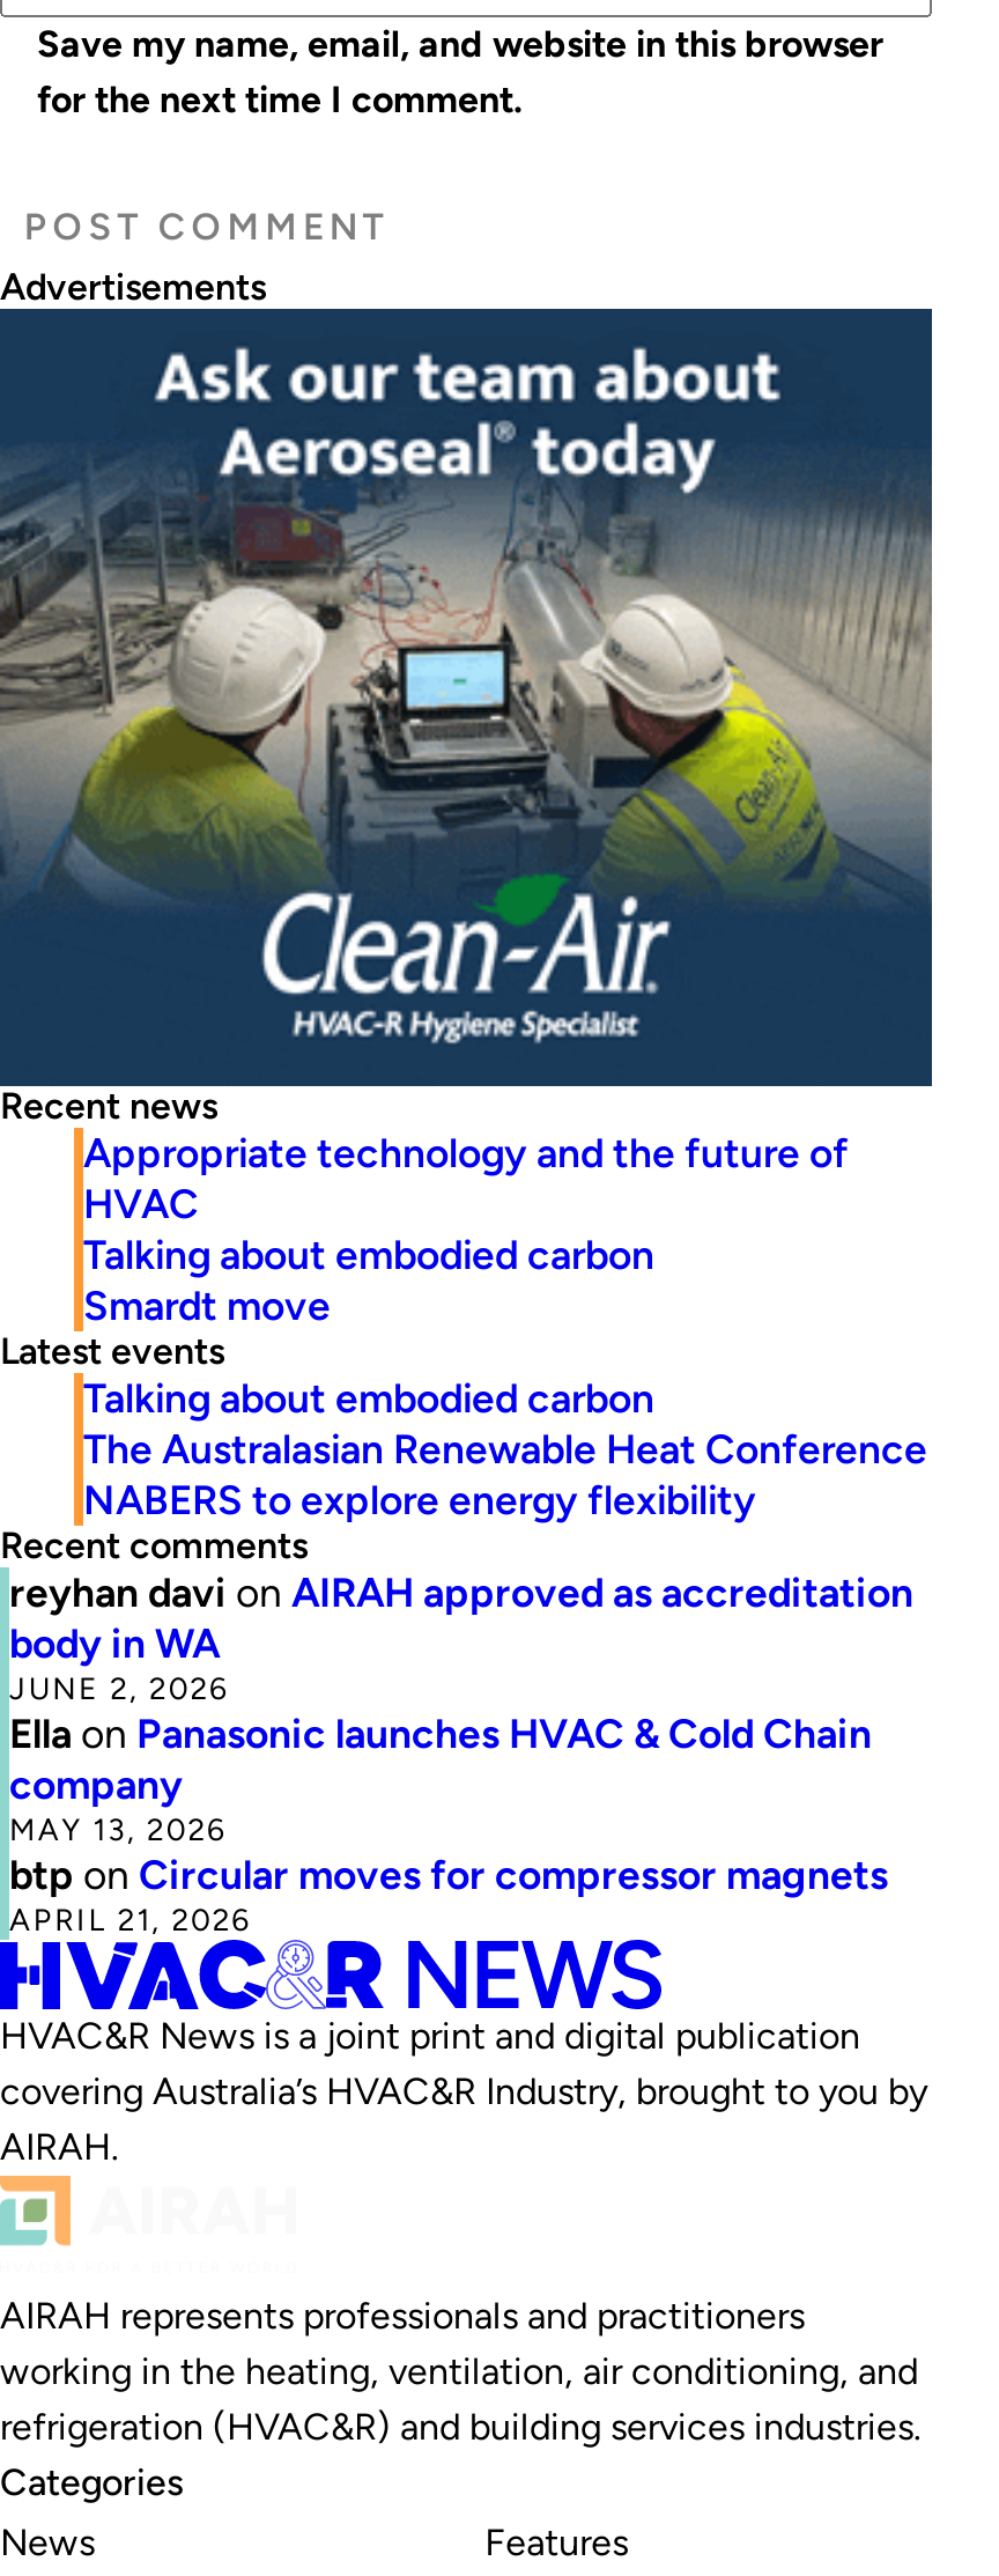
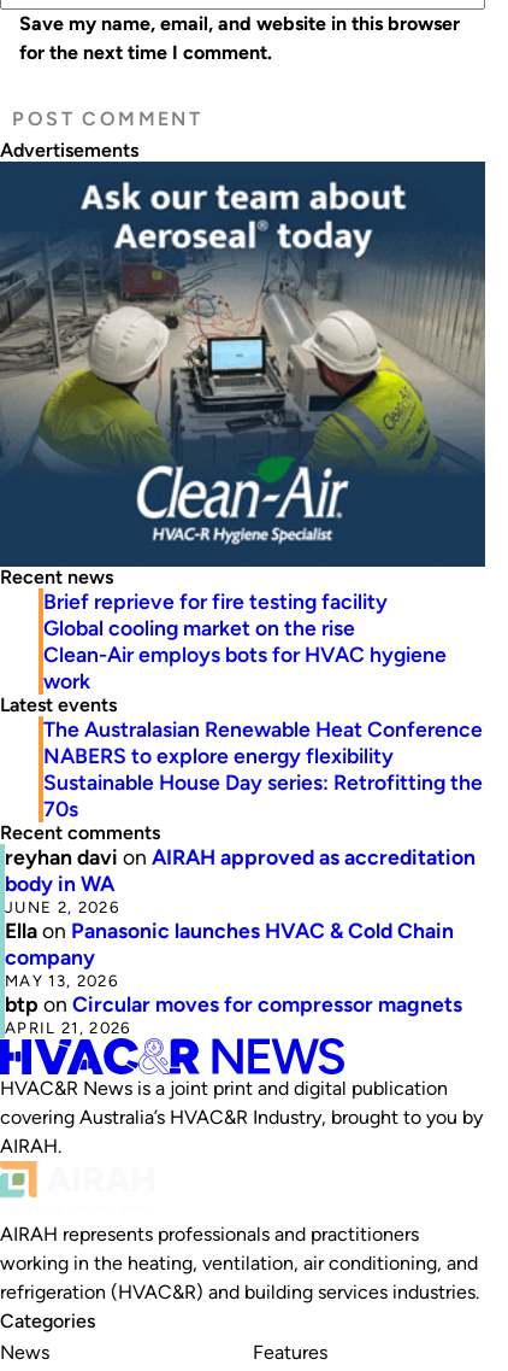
- Appropriate technology and the future of
- HVAC
- Talking about embodied carbon
- Smardt move
+ Brief reprieve for fire testing facility
+ Global cooling market on the rise
+ Clean-Air employs bots for HVAC hygiene
+ work

- Talking about embodied carbon

moved up: The Australasian Renewable Heat Conference | NABERS to explore energy flexibility

+ Sustainable House Day series: Retrofitting the
+ 70s
